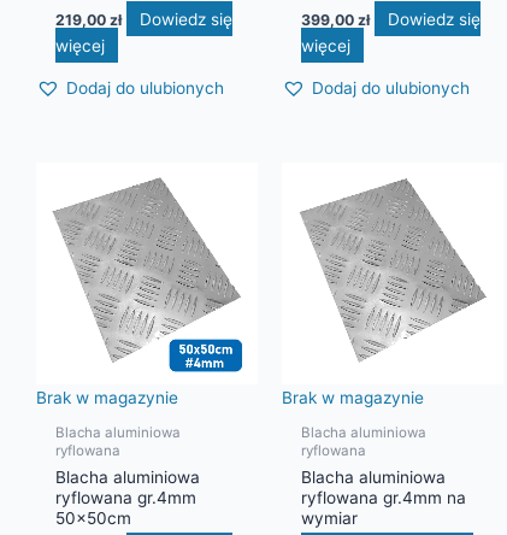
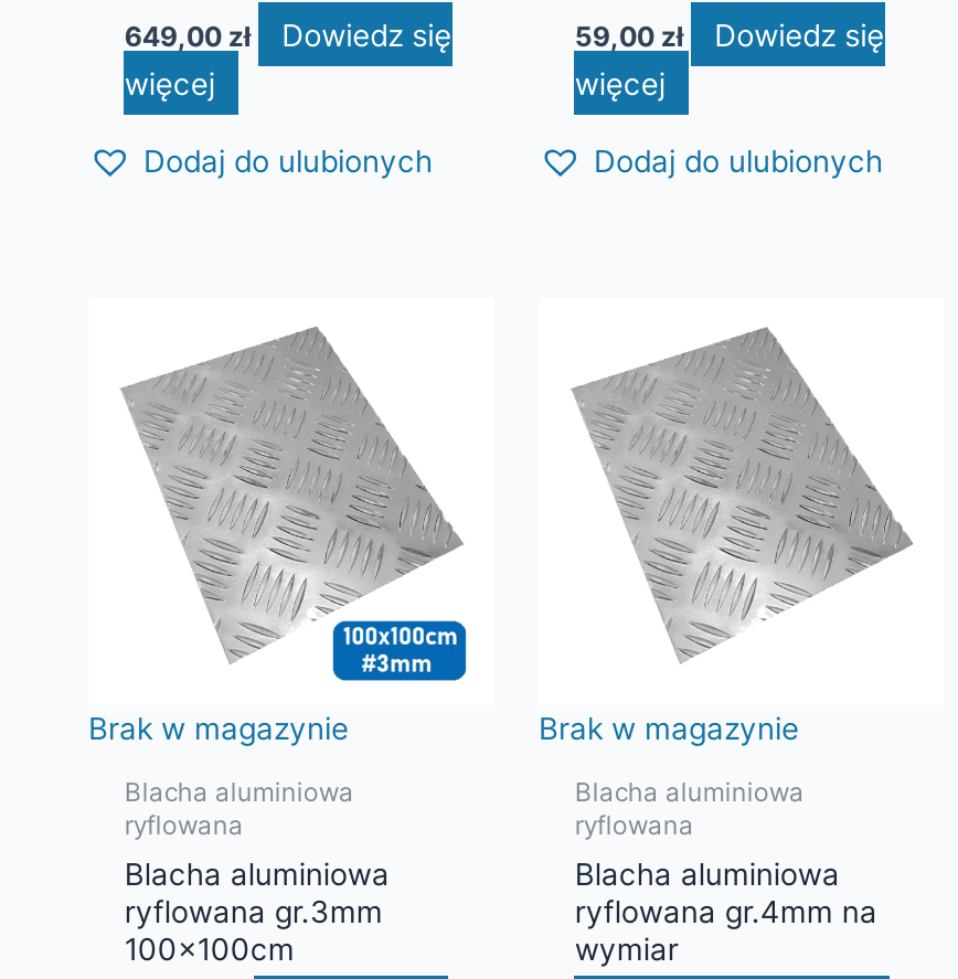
- 219,00 zł Dowiedz się
+ 649,00 zł Dowiedz się

- 399,00 zł Dowiedz się
+ 59,00 zł Dowiedz się

- ryflowana gr.4mm
- 50x50cm
+ ryflowana gr.3mm
+ 100x100cm
